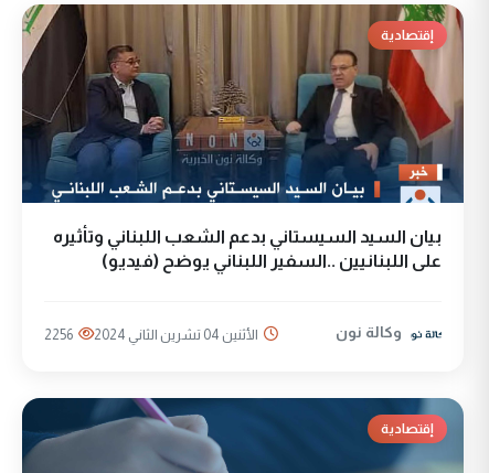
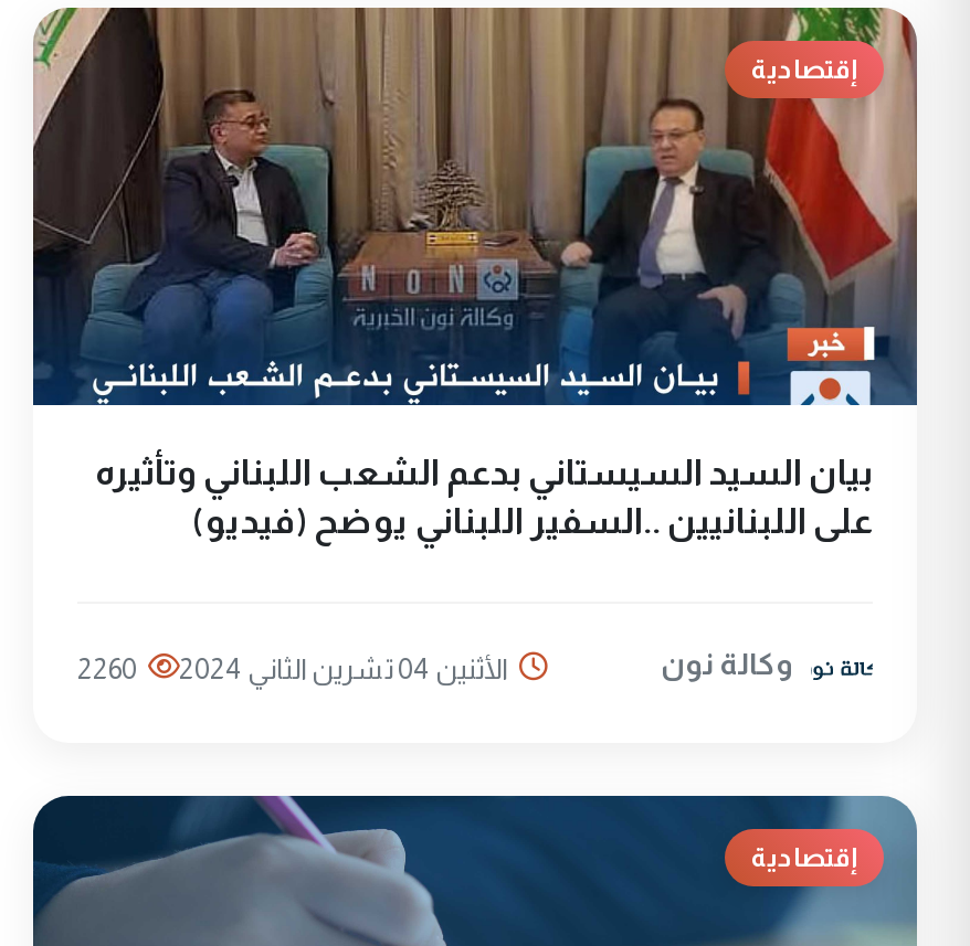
- 2256
+ 2260
